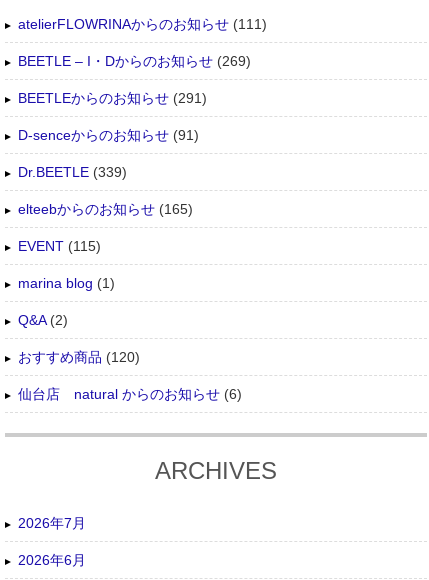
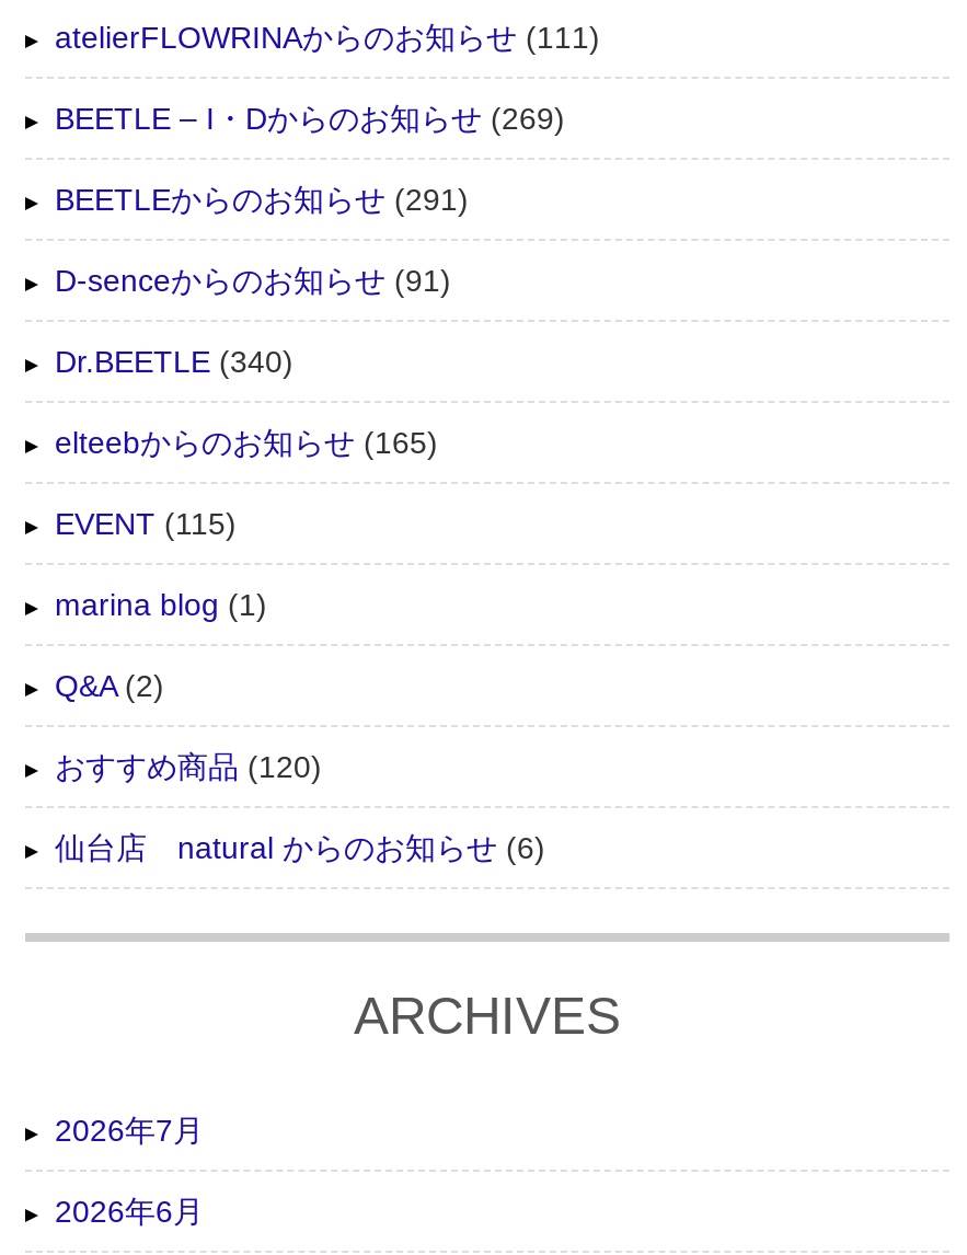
- Dr.BEETLE (339)
+ Dr.BEETLE (340)
